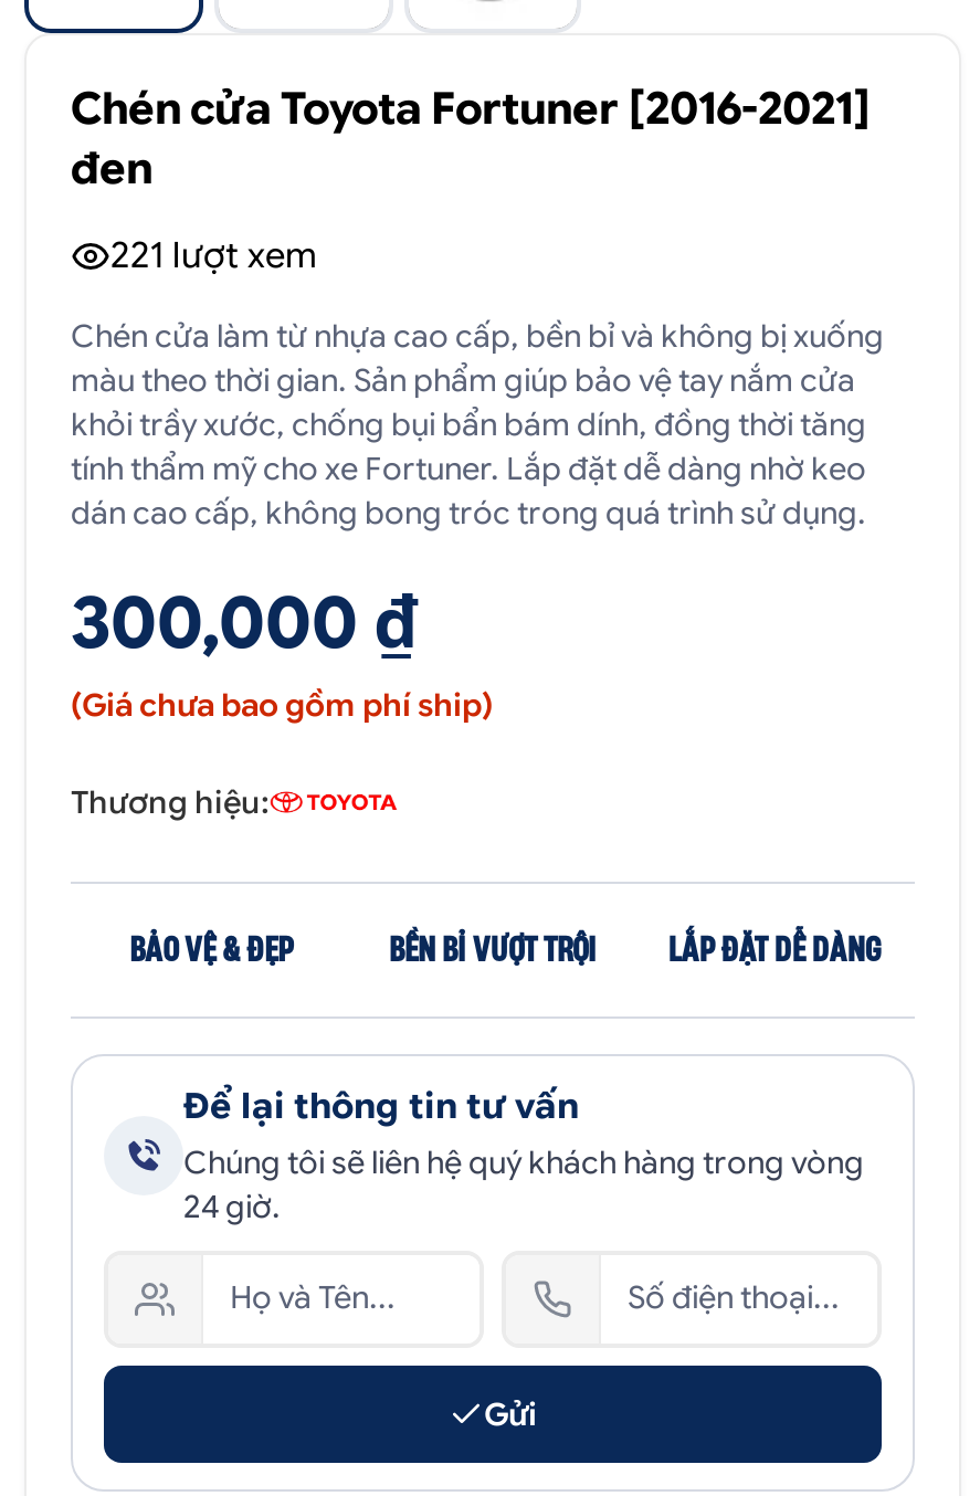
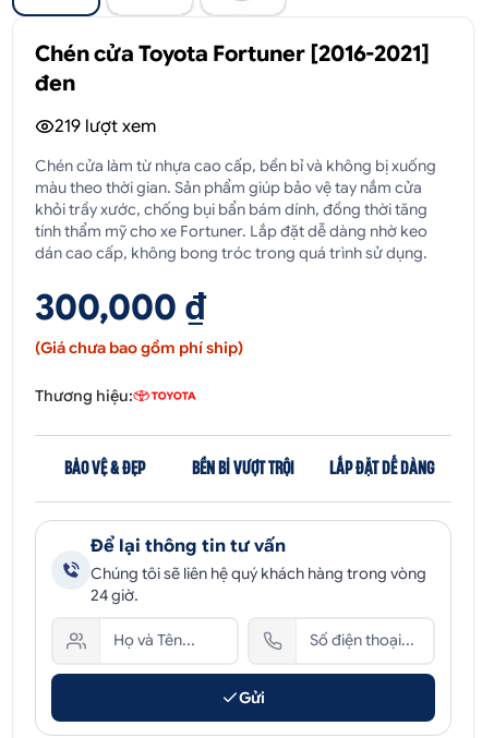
- 221 lượt xem
+ 219 lượt xem
